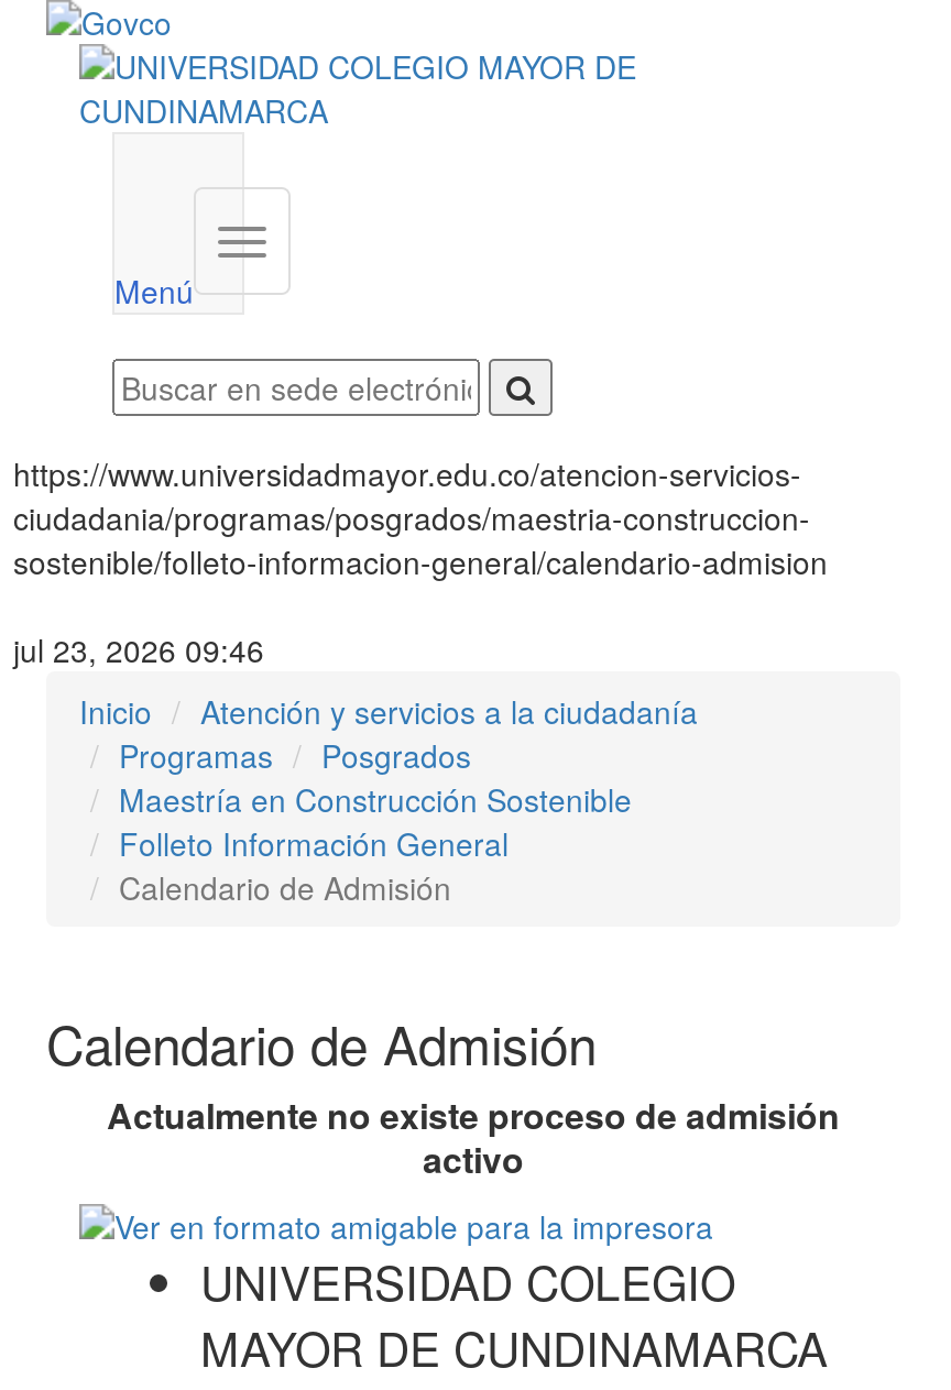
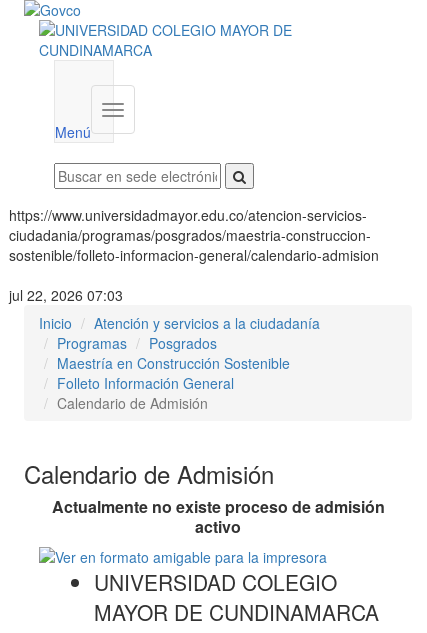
- jul 23, 2026 09:46
+ jul 22, 2026 07:03
